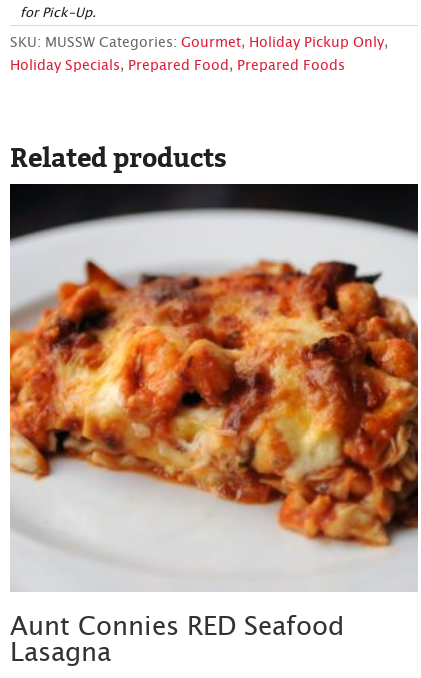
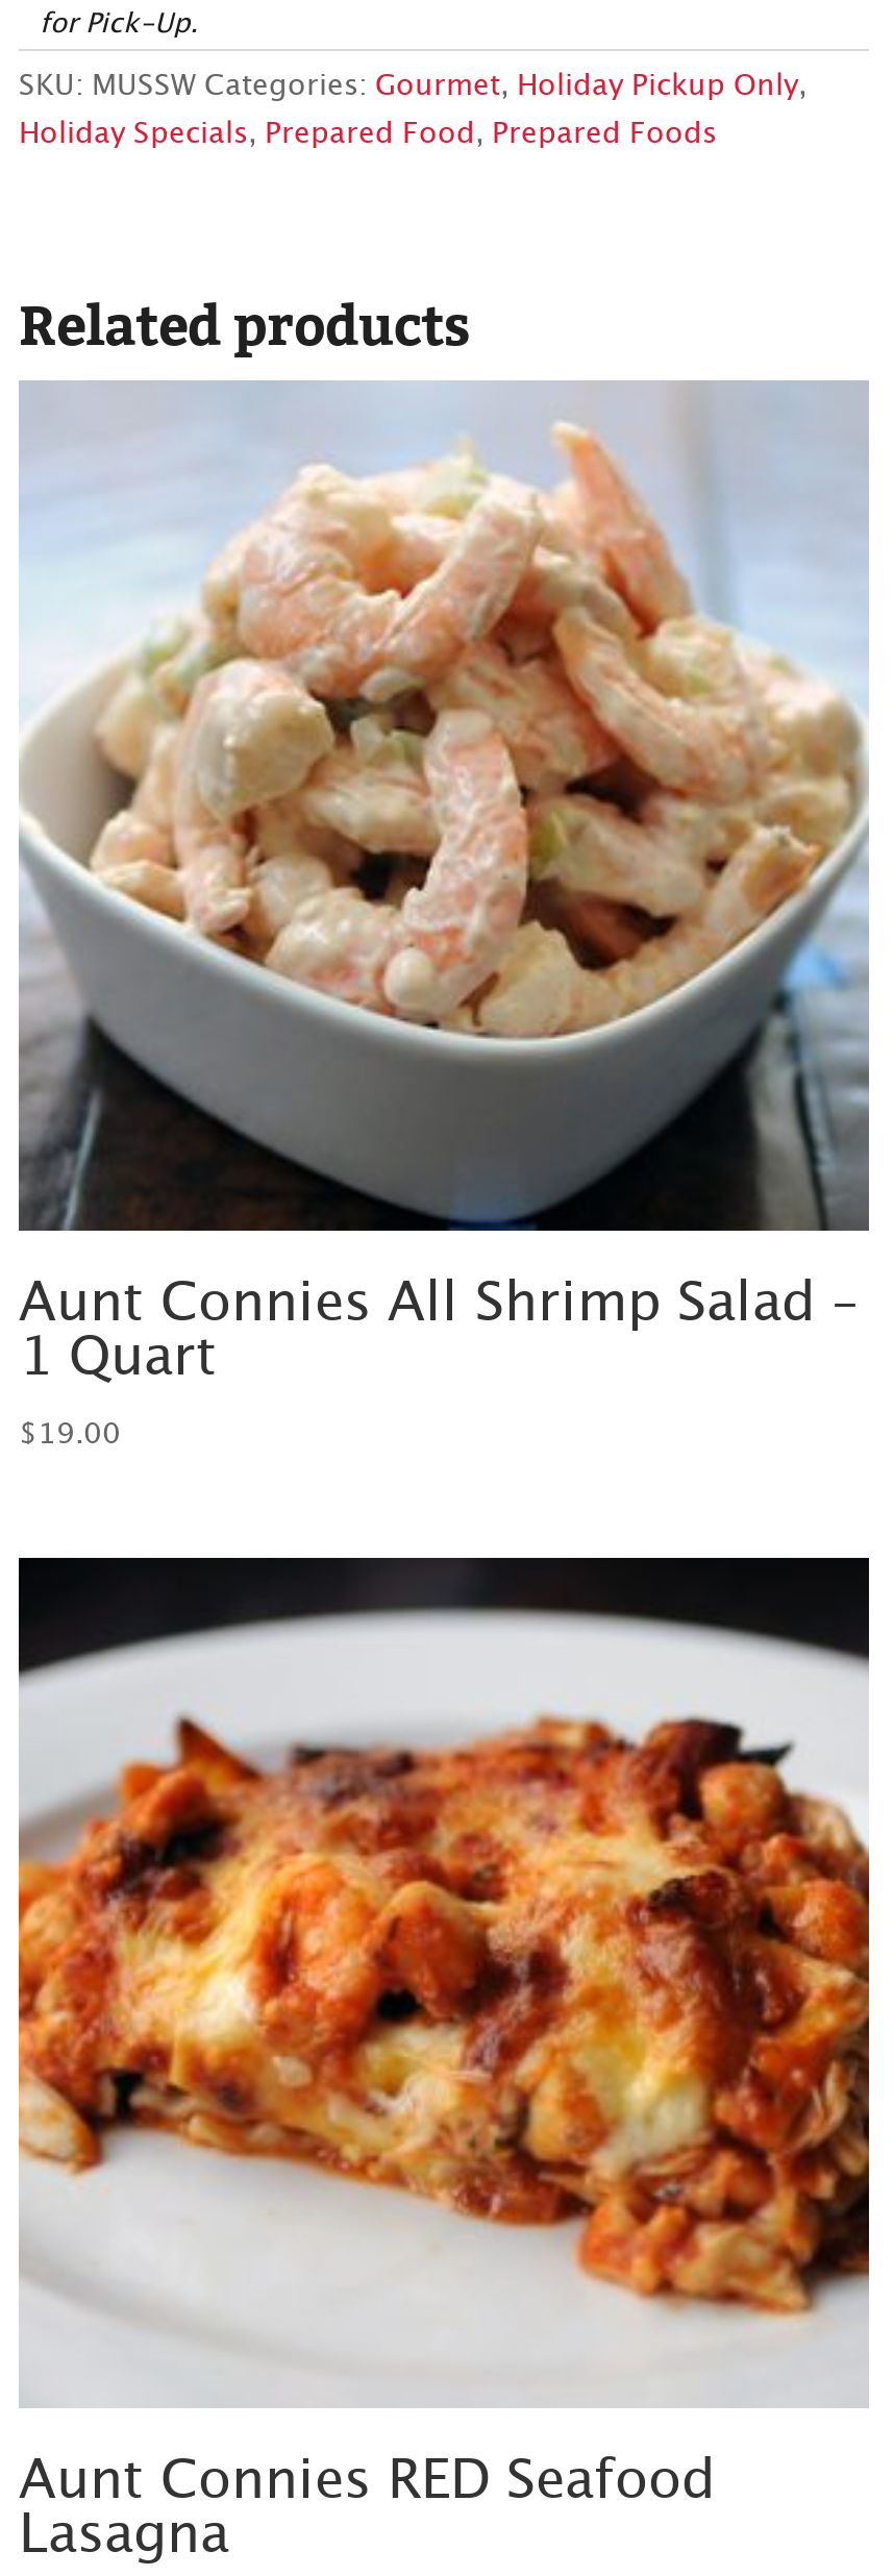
+ [image]
+ Aunt Connies All Shrimp Salad –
+ 1 Quart
+ $19.00
